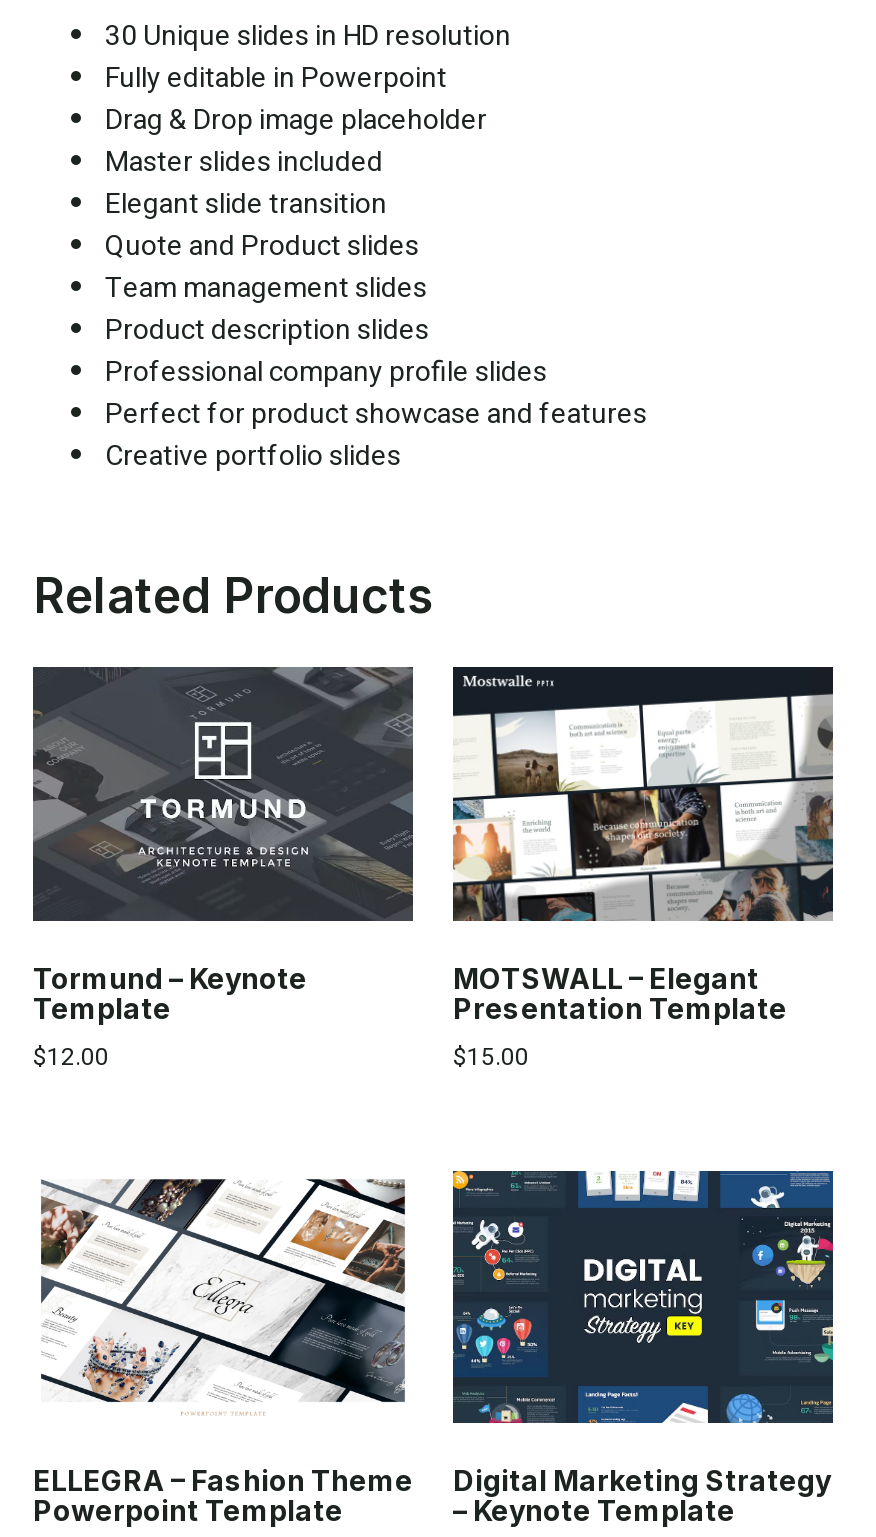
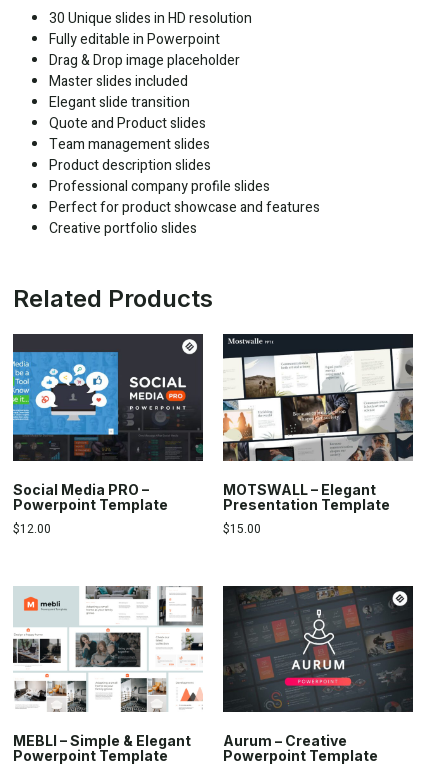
- [image]
- Tormund – Keynote
- Template
+ [image]
+ Social Media PRO –
+ Powerpoint Template

- [image]
- ELLEGRA – Fashion Theme
+ [image]
+ MEBLI – Simple & Elegant

- [image]
- Digital Marketing Strategy
- – Keynote Template
+ [image]
+ Aurum – Creative
+ Powerpoint Template
